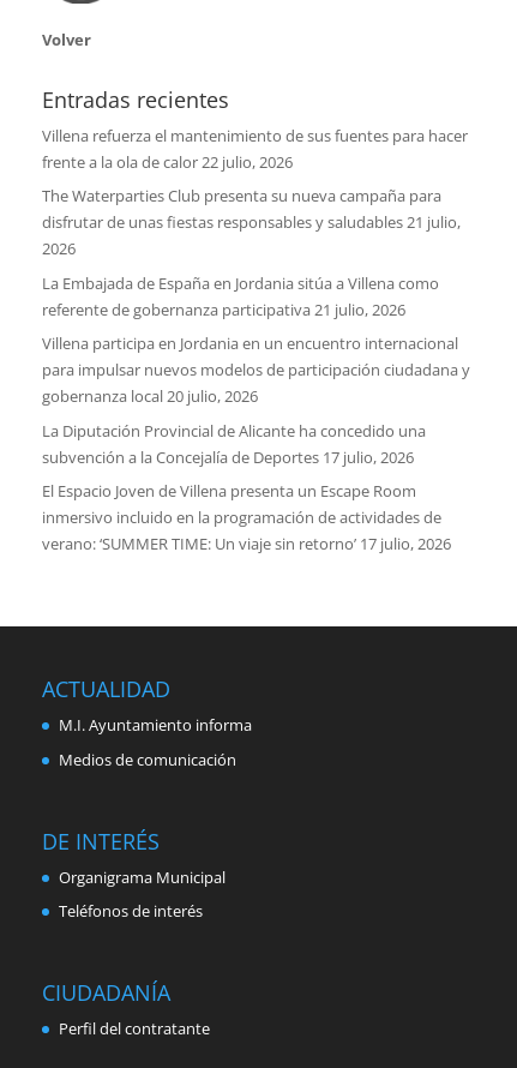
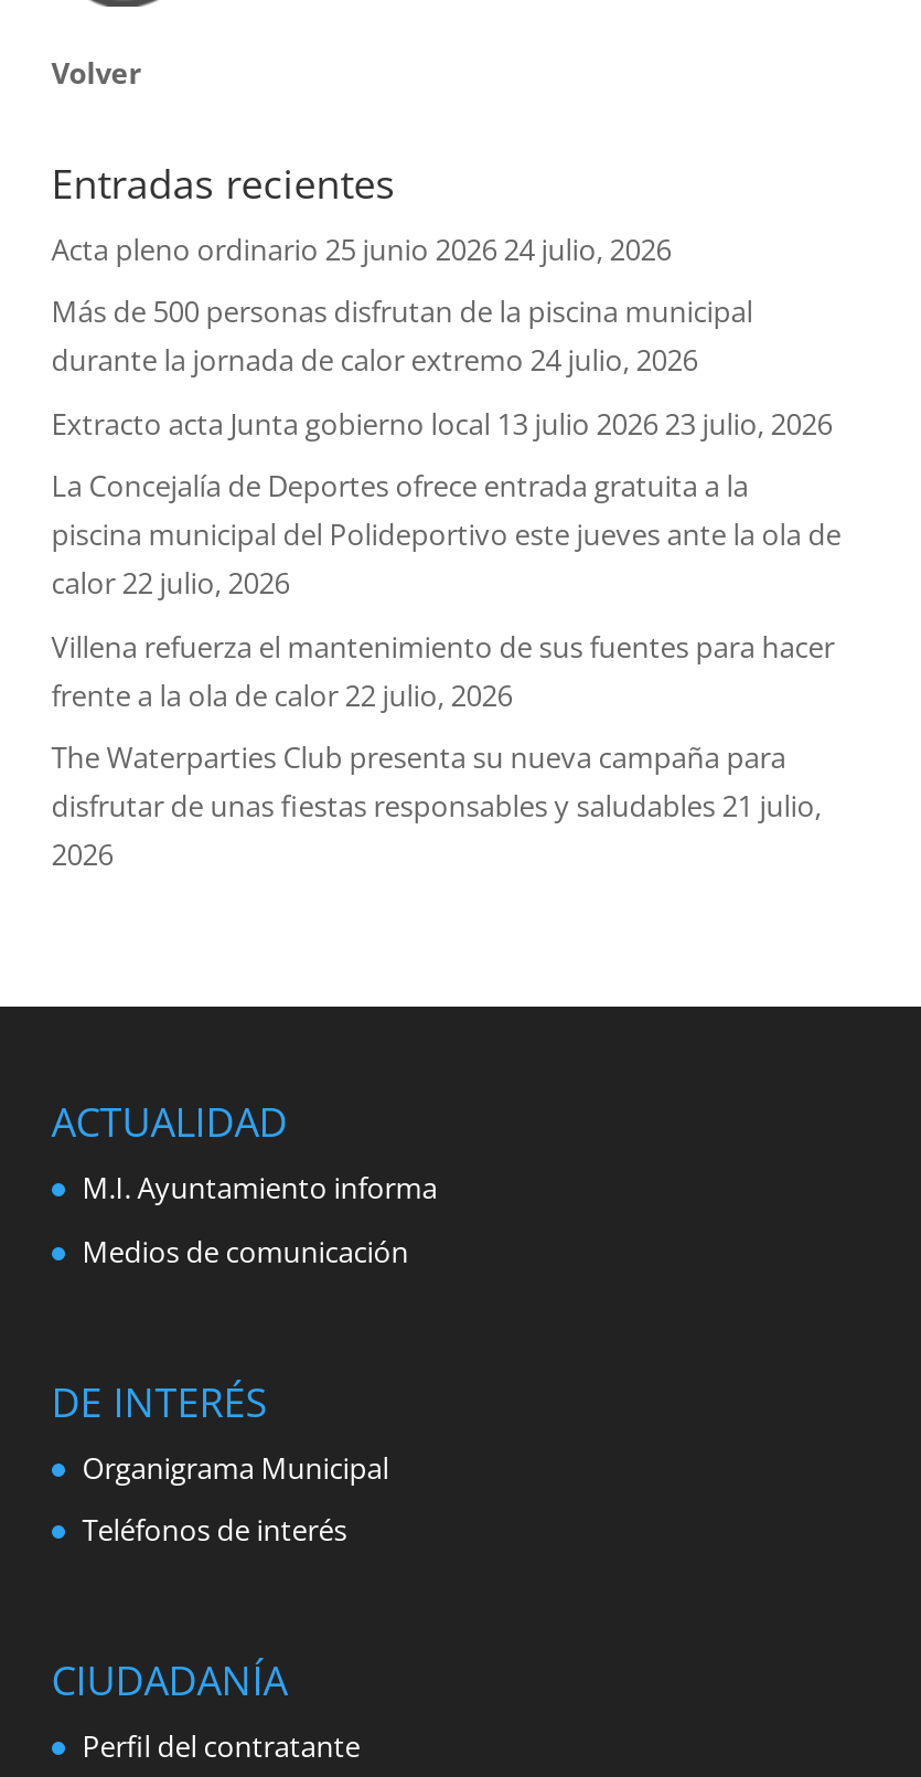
+ Acta pleno ordinario 25 junio 2026 24 julio, 2026
+ Más de 500 personas disfrutan de la piscina municipal
+ durante la jornada de calor extremo 24 julio, 2026
+ Extracto acta Junta gobierno local 13 julio 2026 23 julio, 2026
+ La Concejalía de Deportes ofrece entrada gratuita a la
+ piscina municipal del Polideportivo este jueves ante la ola de
+ calor 22 julio, 2026

moved down: Villena refuerza el mantenimiento de sus fuentes para hacer | frente a la ola de calor 22 julio, 2026 | The Waterparties Club presenta su nueva campaña para | disfrutar de unas fiestas responsables y saludables 21 julio, | 2026

- La Embajada de España en Jordania sitúa a Villena como
- referente de gobernanza participativa 21 julio, 2026
- Villena participa en Jordania en un encuentro internacional
- para impulsar nuevos modelos de participación ciudadana y
- gobernanza local 20 julio, 2026
- La Diputación Provincial de Alicante ha concedido una
- subvención a la Concejalía de Deportes 17 julio, 2026
- El Espacio Joven de Villena presenta un Escape Room
- inmersivo incluido en la programación de actividades de
- verano: ‘SUMMER TIME: Un viaje sin retorno’ 17 julio, 2026
